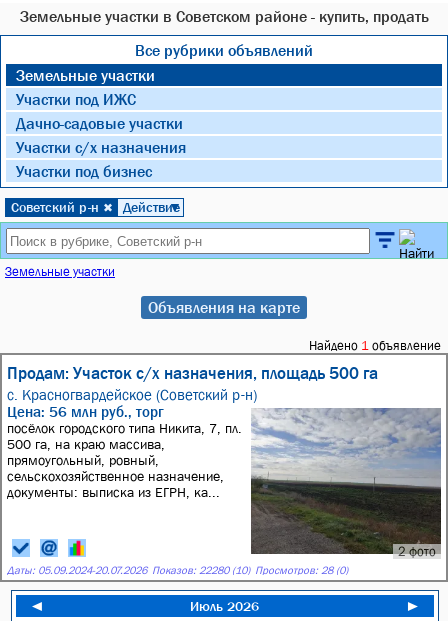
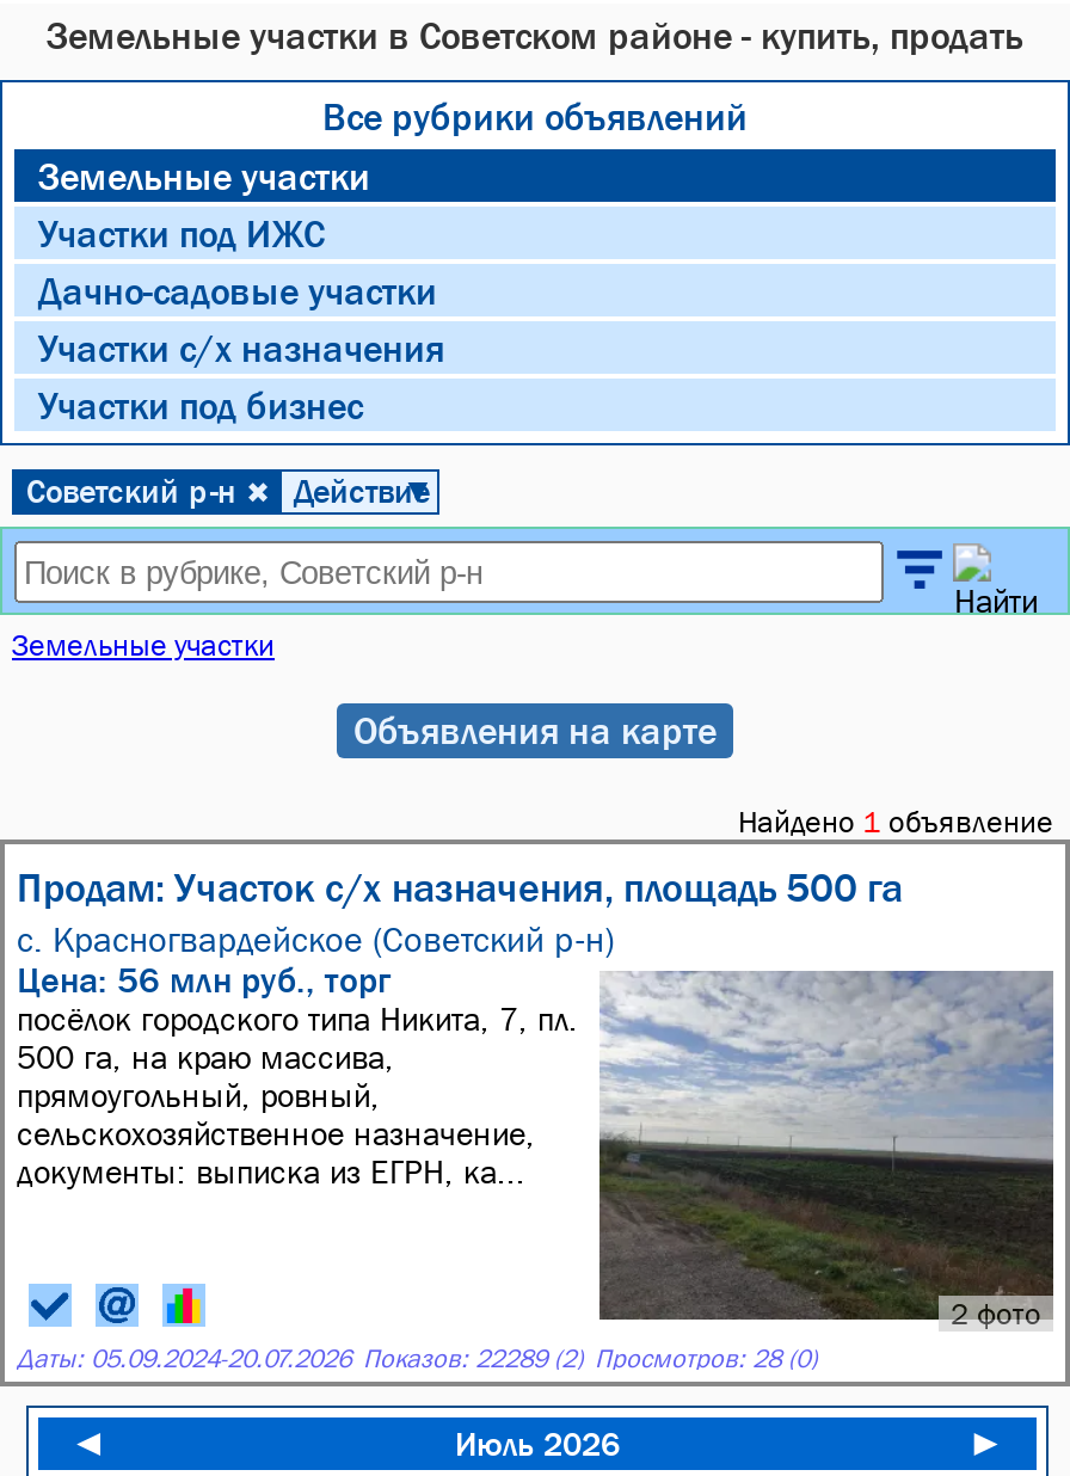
- Даты: 05.09.2024-20.07.2026 Показов: 22280 (10) Просмотров: 28 (0)
+ Даты: 05.09.2024-20.07.2026 Показов: 22289 (2) Просмотров: 28 (0)
